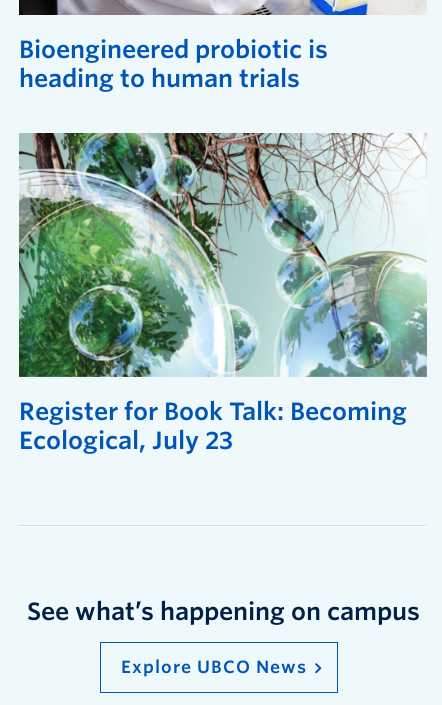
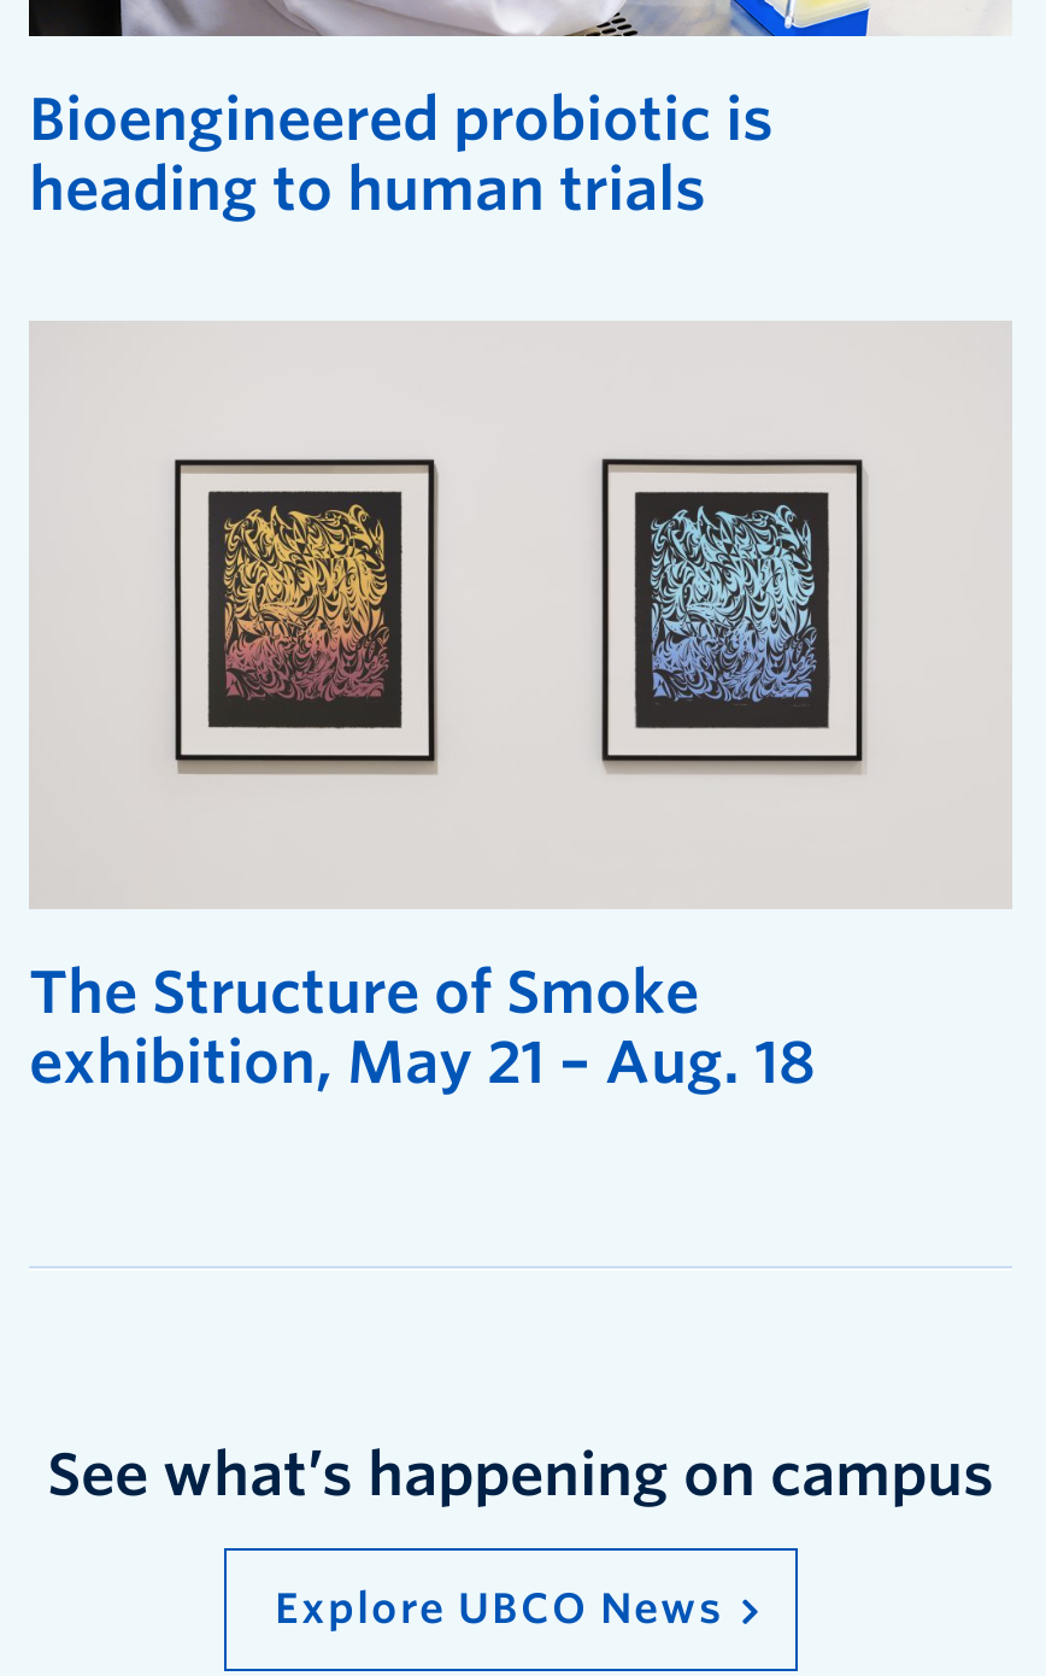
- [image]
- Register for Book Talk: Becoming
- Ecological, July 23
+ [image]
+ The Structure of Smoke
+ exhibition, May 21 – Aug. 18
